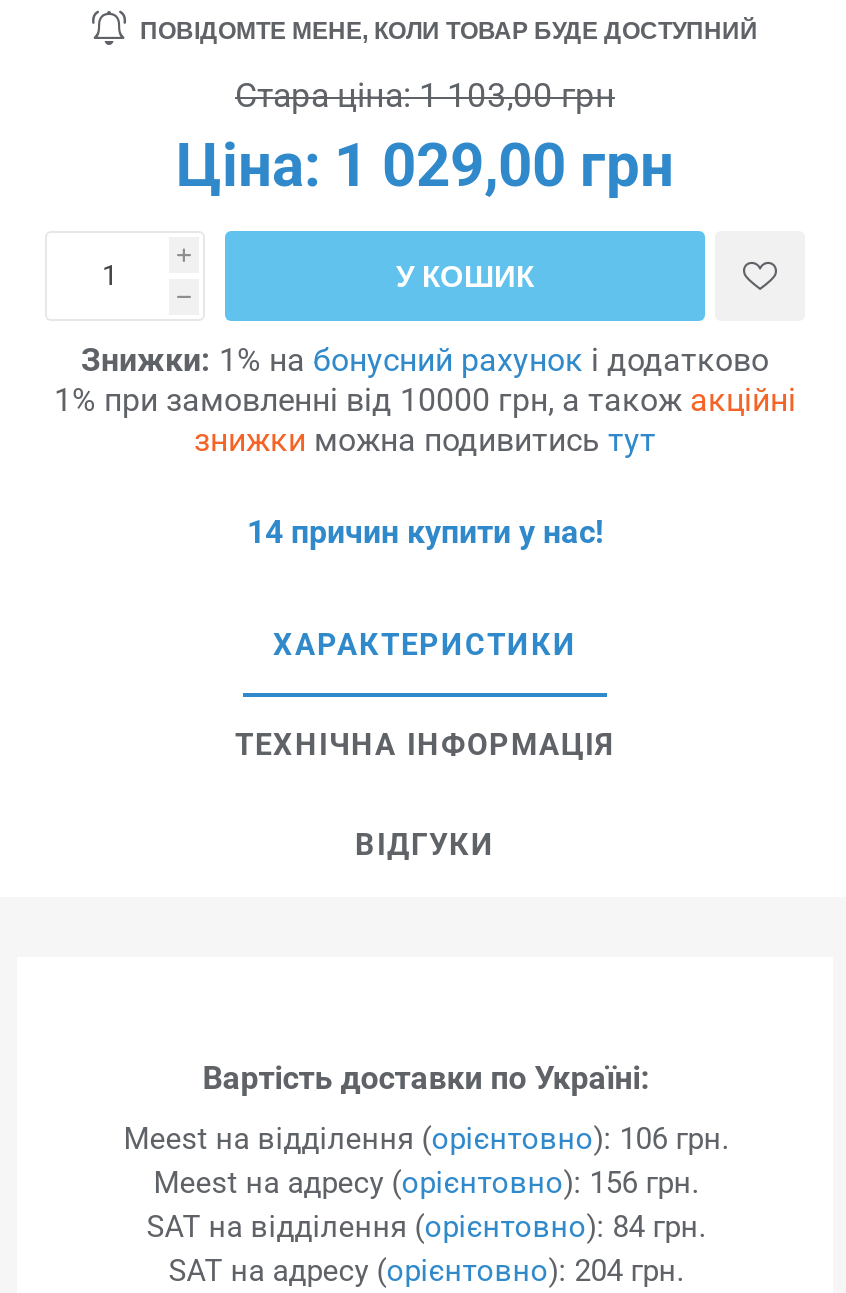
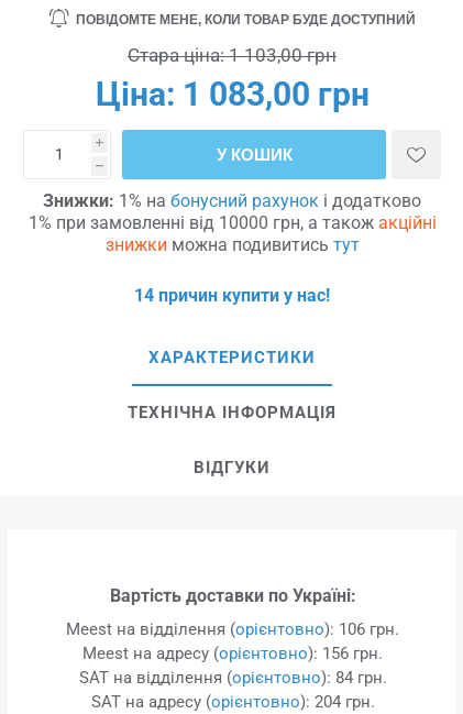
- Ціна: 1 029,00 грн
+ Ціна: 1 083,00 грн
